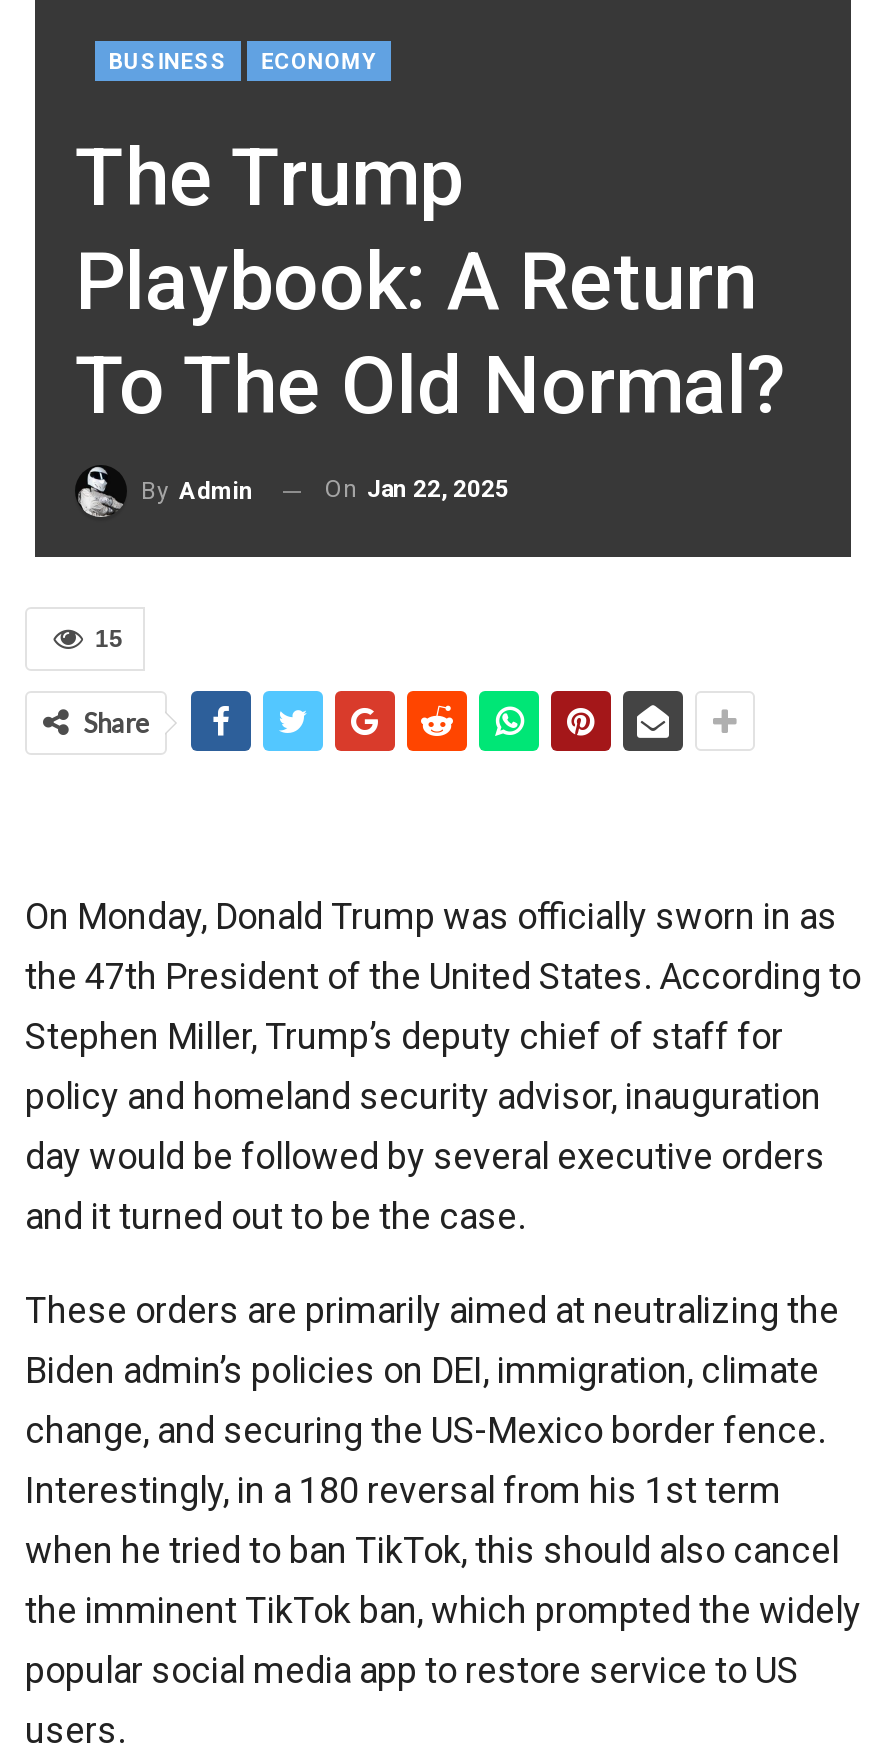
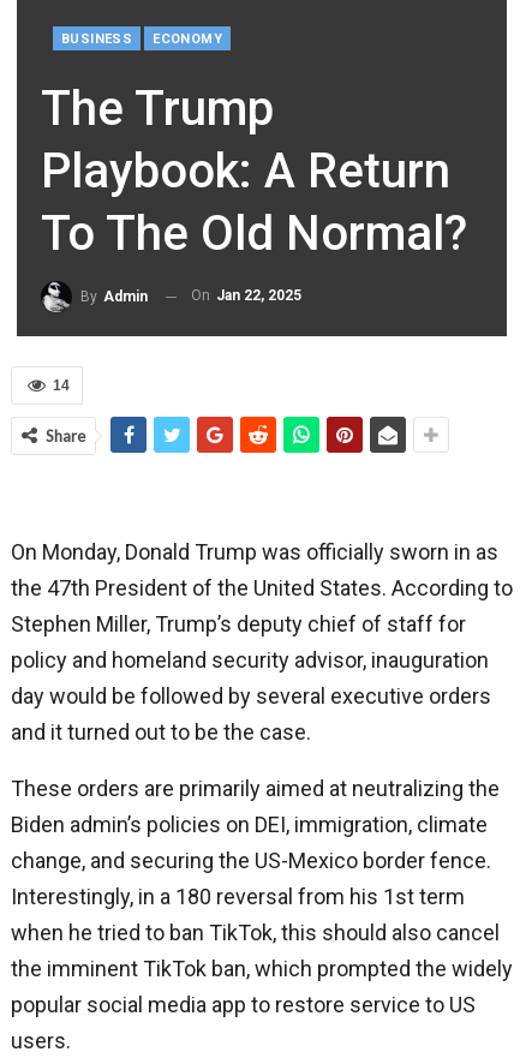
- 15
+ 14
